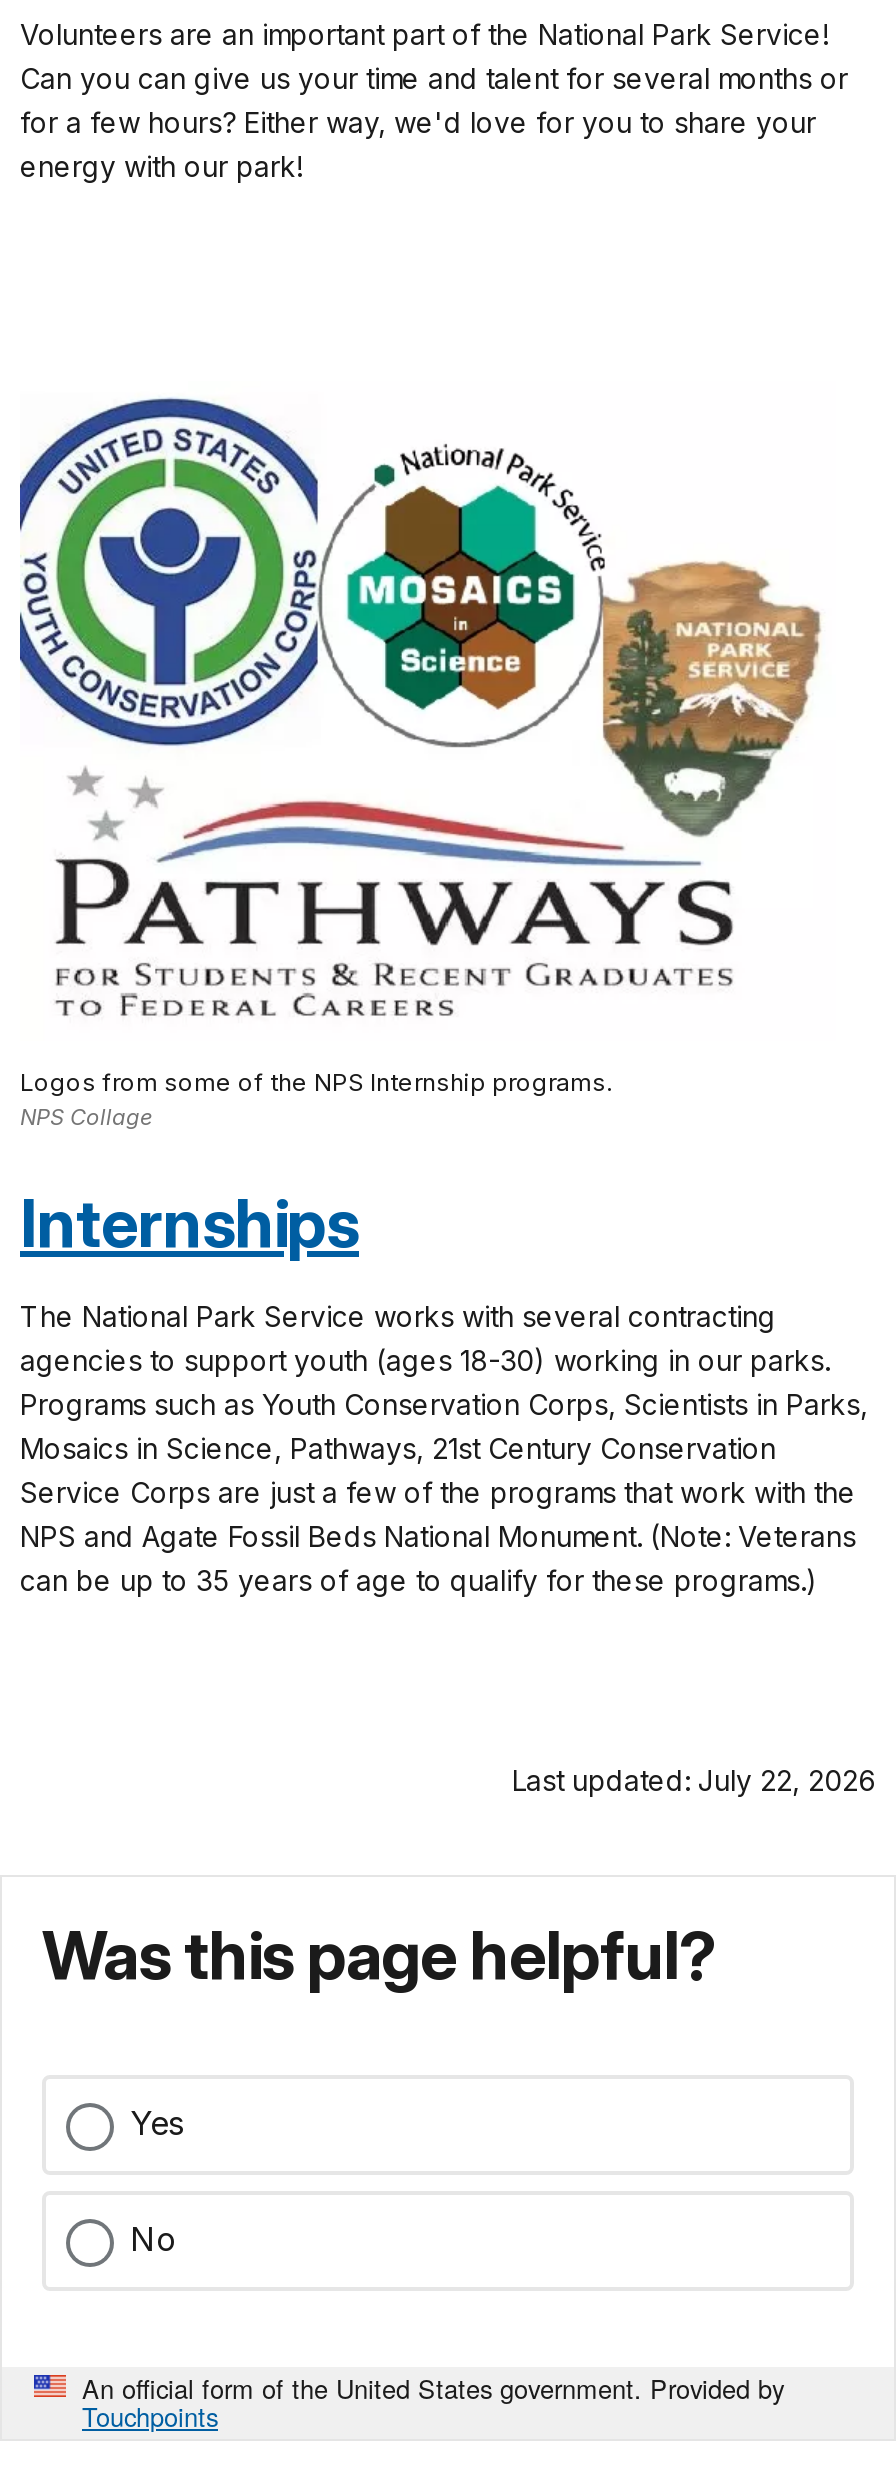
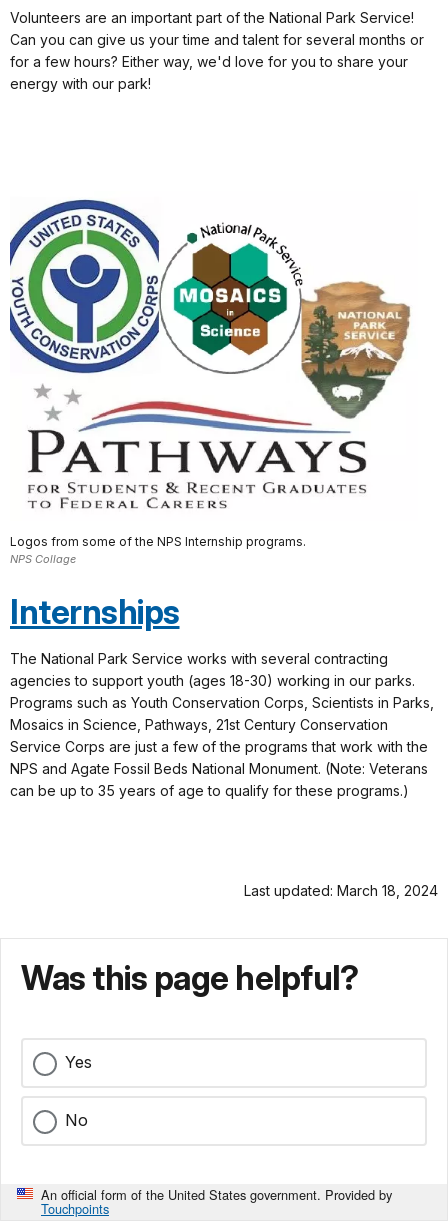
- Last updated: July 22, 2026
+ Last updated: March 18, 2024
